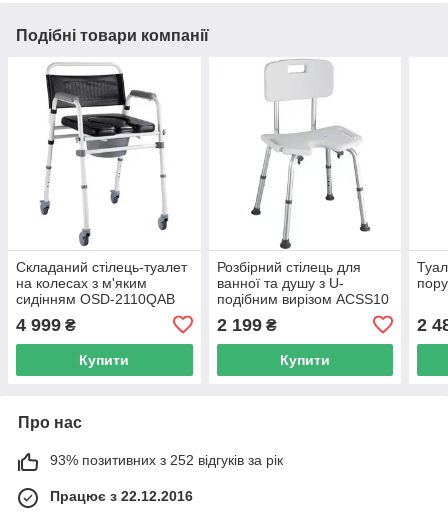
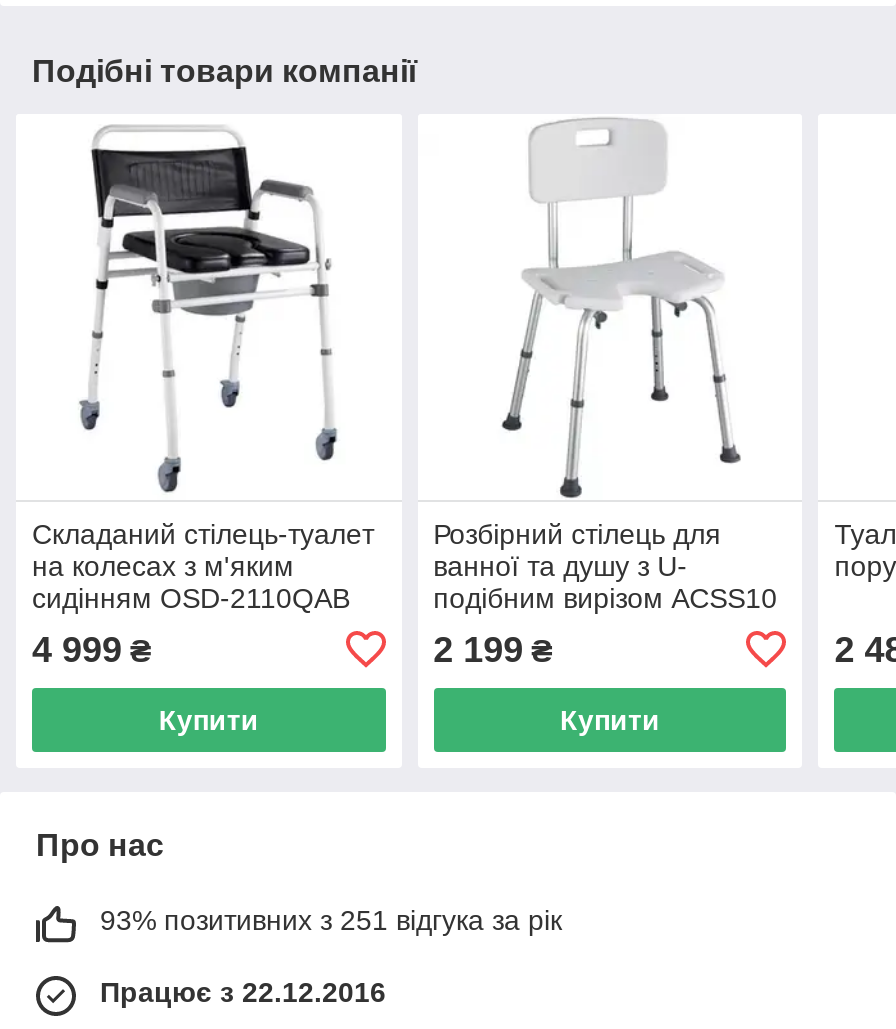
- 93% позитивних з 252 відгуків за рік
+ 93% позитивних з 251 відгука за рік
